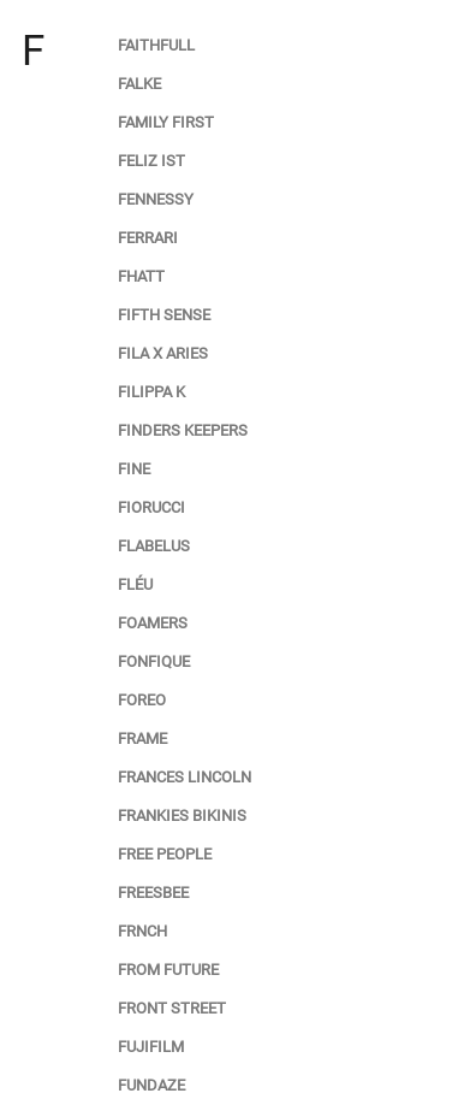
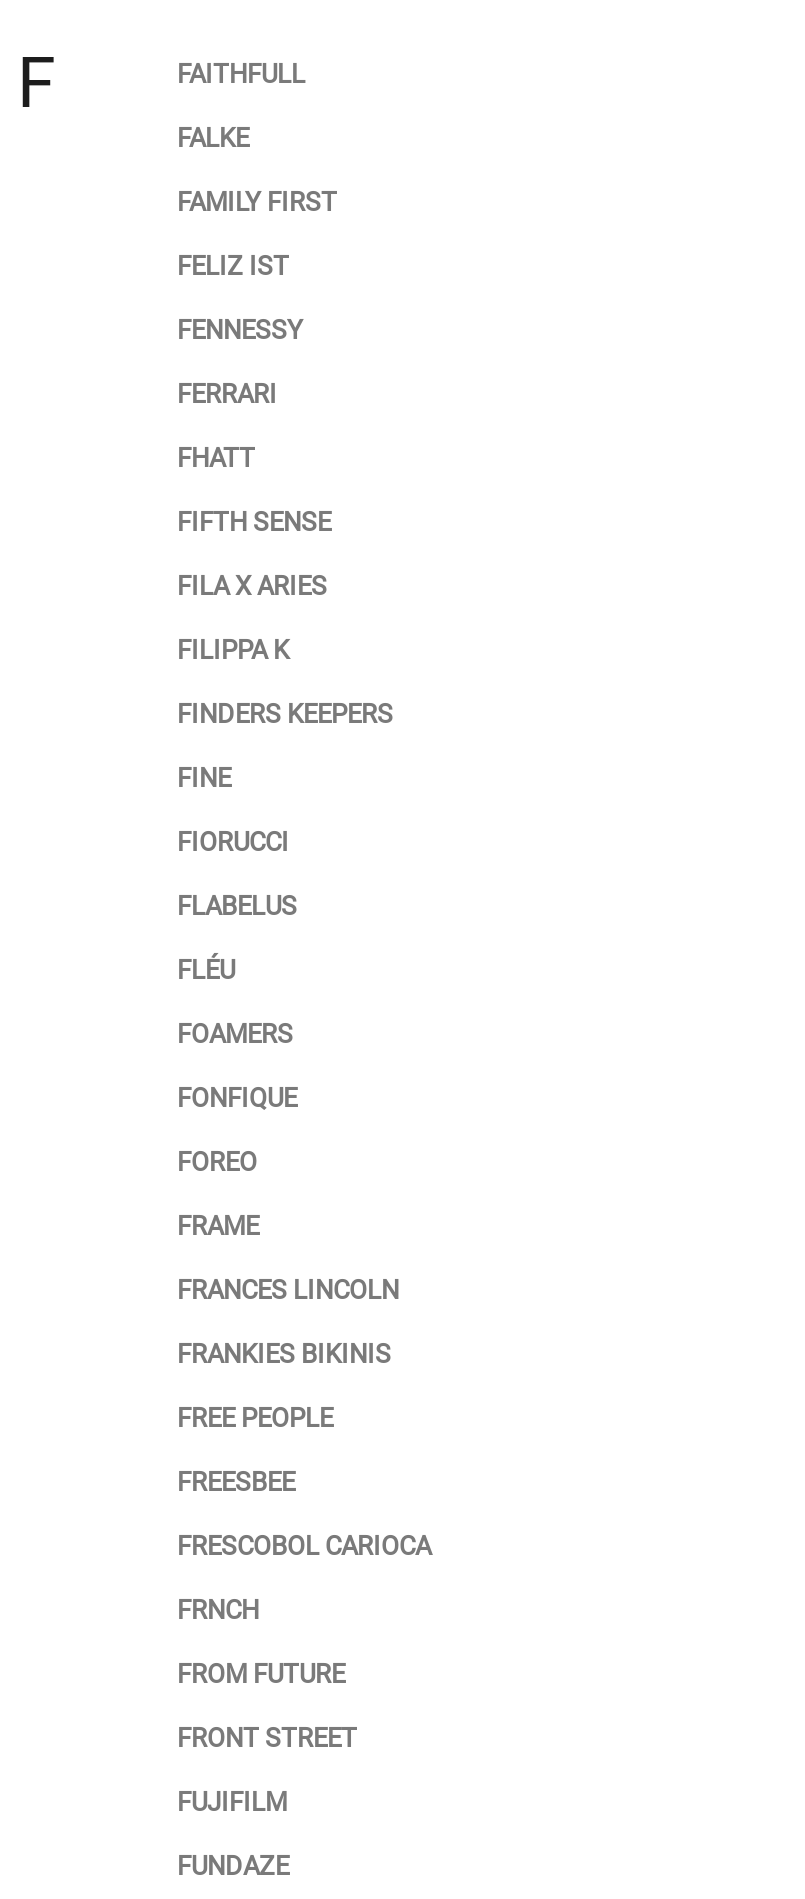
+ FRESCOBOL CARIOCA
